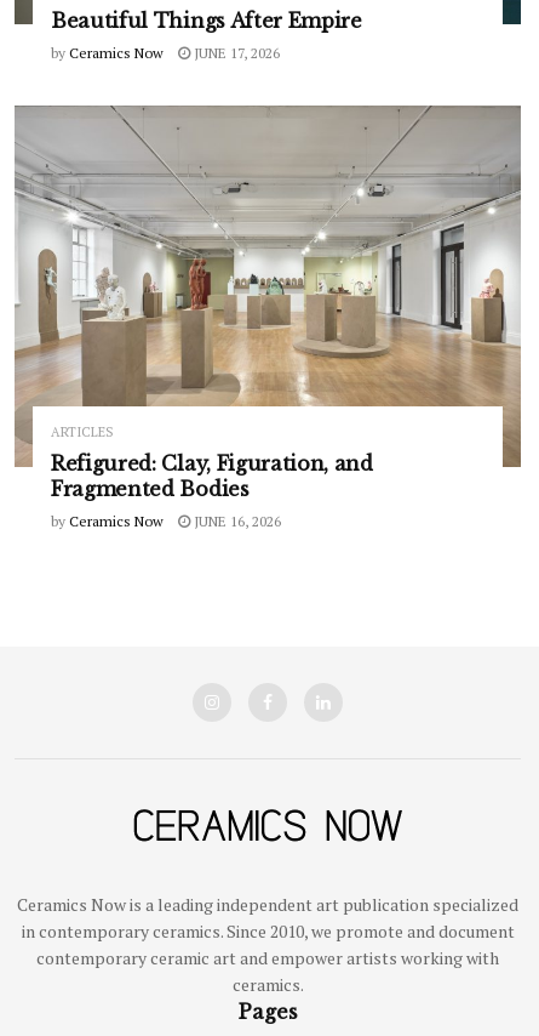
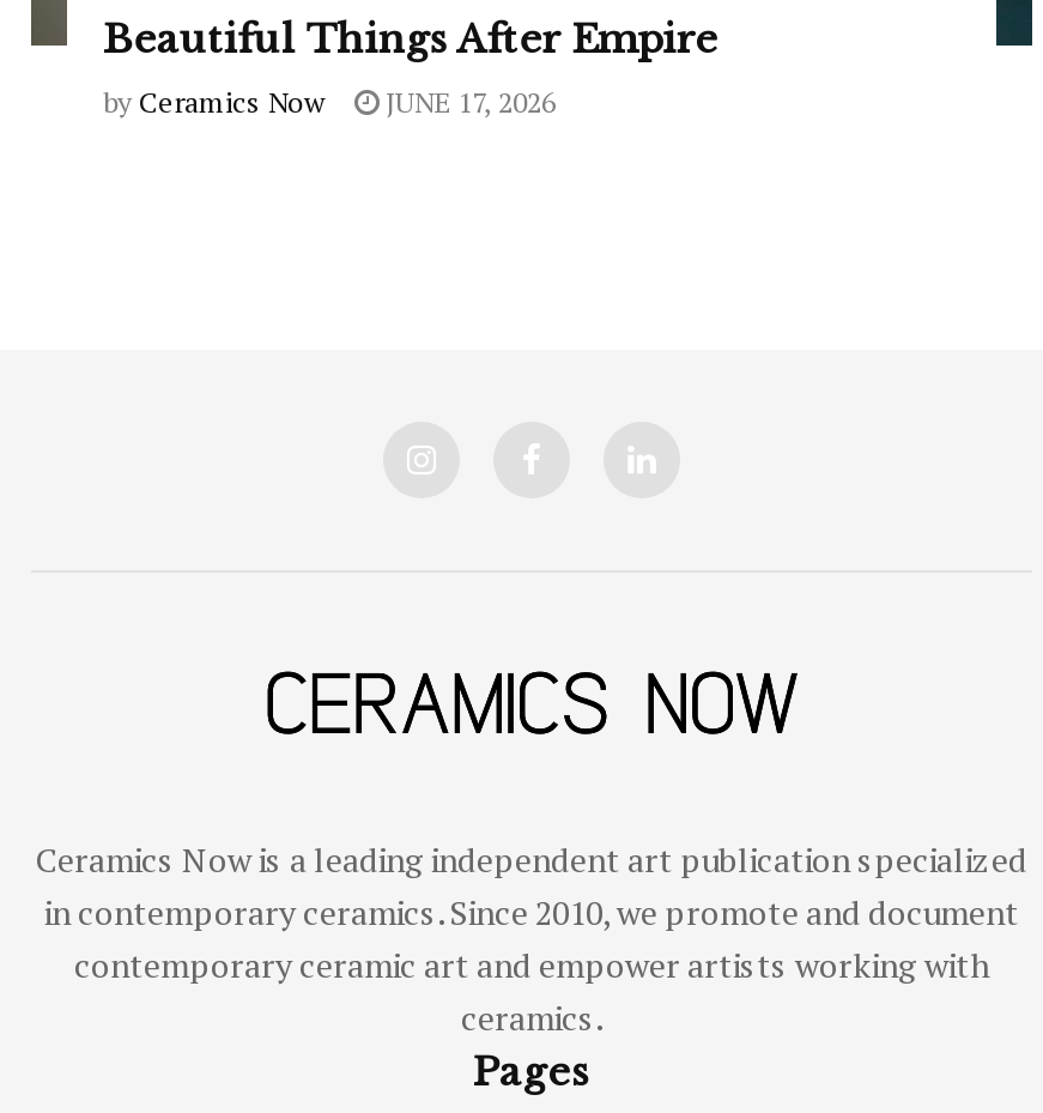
- [image]
- ARTICLES
- Refigured: Clay, Figuration, and
- Fragmented Bodies
- by Ceramics Now
- JUNE 16, 2026
